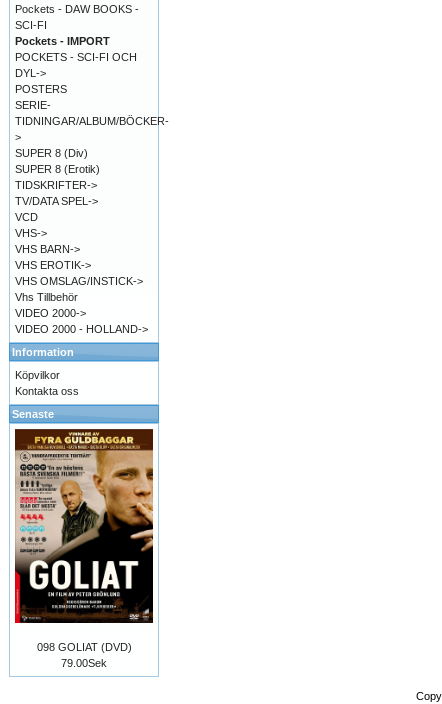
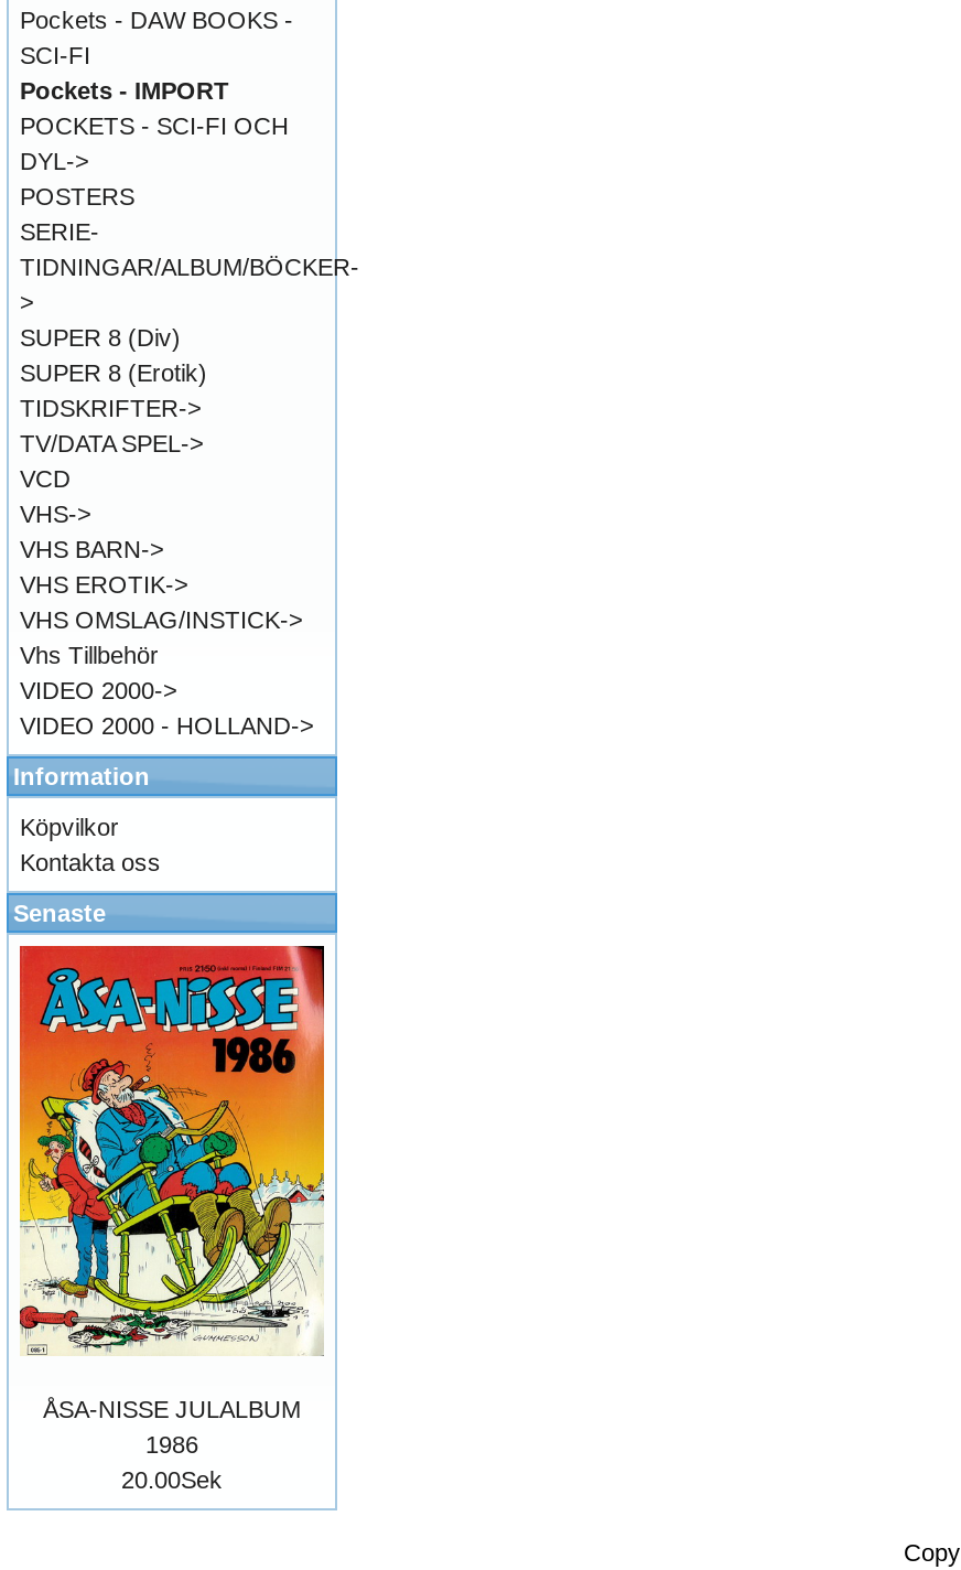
- [image]
- 098 GOLIAT (DVD)
- 79.00Sek
+ [image]
+ ÅSA-NISSE JULALBUM
+ 1986
+ 20.00Sek
